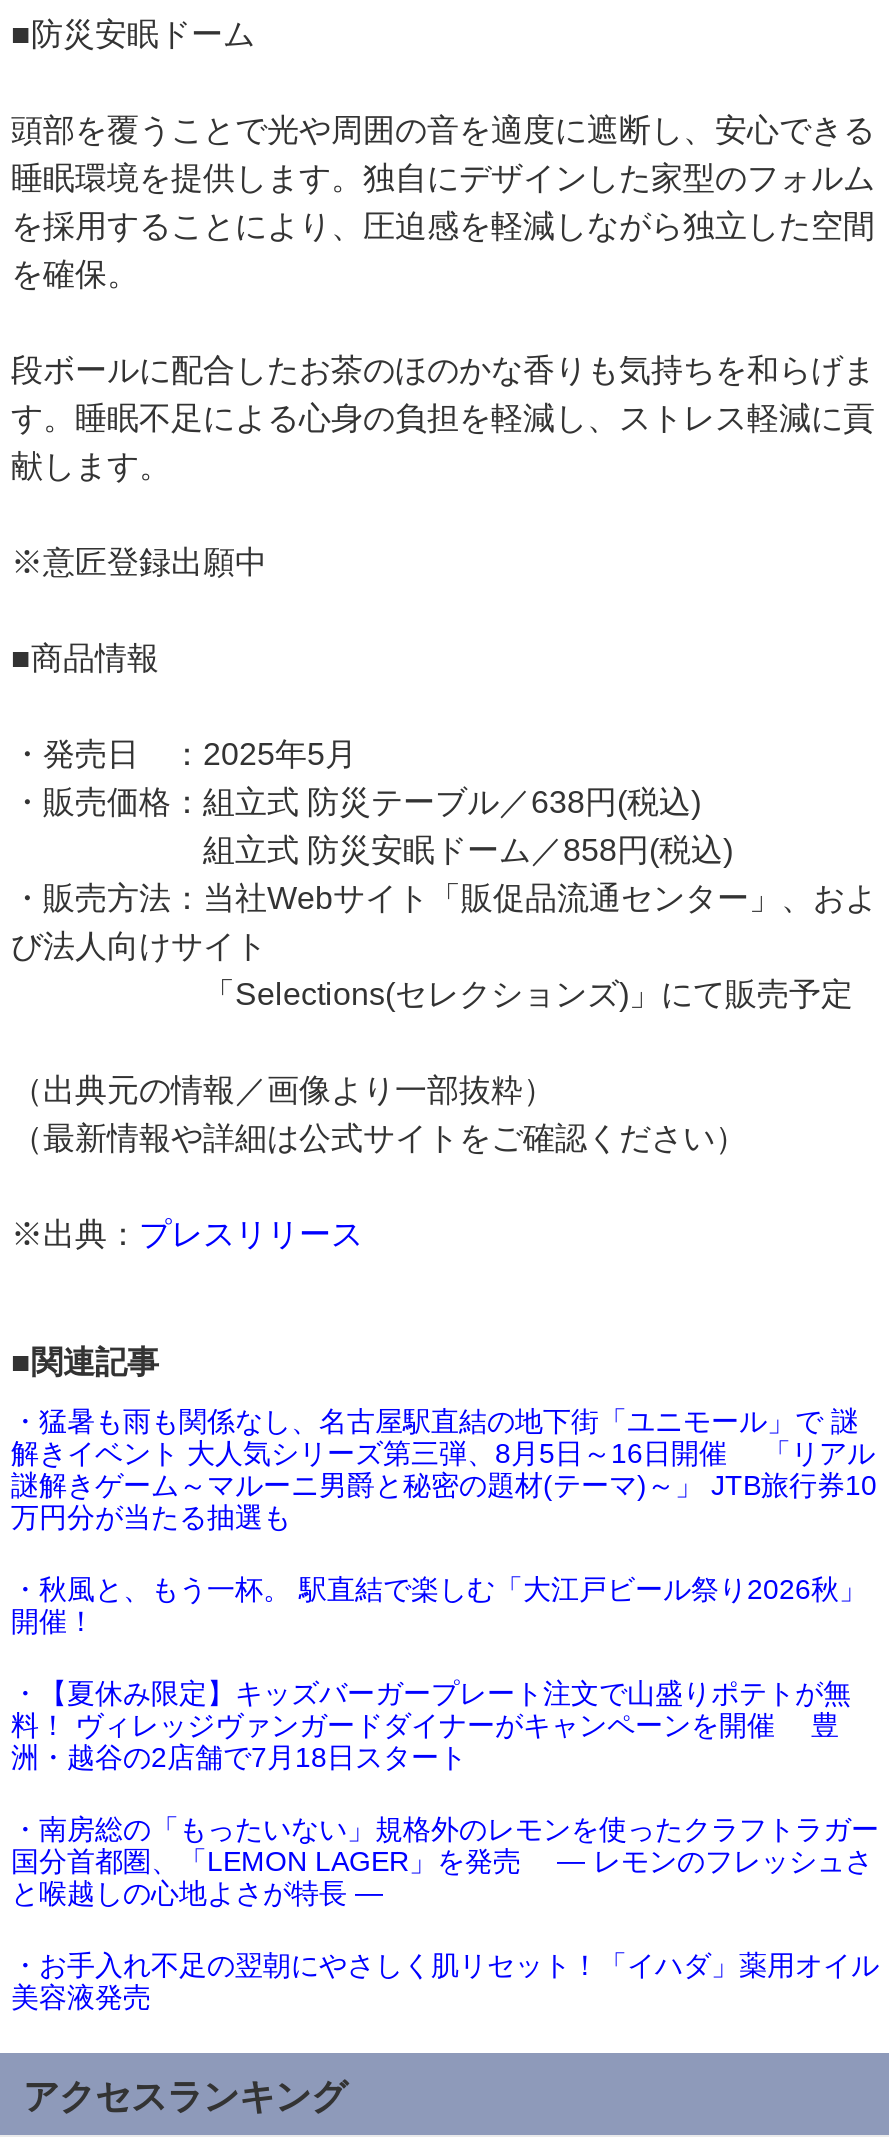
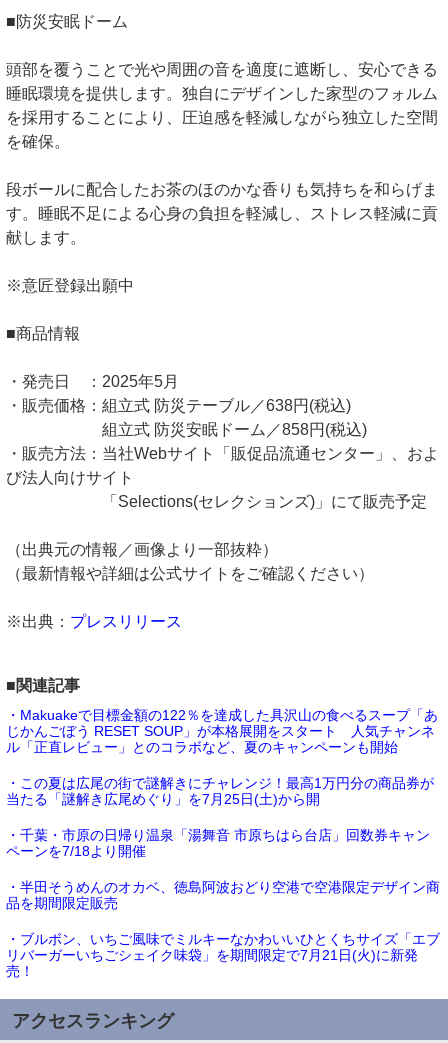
- ・猛暑も雨も関係なし、名古屋駅直結の地下街「ユニモール」で 謎
- 解きイベント 大人気シリーズ第三弾、8月5日～16日開催 「リアル
- 謎解きゲーム～マルーニ男爵と秘密の題材(テーマ)～」 JTB旅行券10
- 万円分が当たる抽選も
+ ・Makuakeで目標金額の122％を達成した具沢山の食べるスープ「あ
+ じかんごぼう RESET SOUP」が本格展開をスタート 人気チャンネ
+ ル「正直レビュー」とのコラボなど、夏のキャンペーンも開始

- ・秋風と、もう一杯。 駅直結で楽しむ「大江戸ビール祭り2026秋」
- 開催！
+ ・この夏は広尾の街で謎解きにチャレンジ！最高1万円分の商品券が
+ 当たる「謎解き広尾めぐり」を7月25日(土)から開

- ・【夏休み限定】キッズバーガープレート注文で山盛りポテトが無
- 料！ ヴィレッジヴァンガードダイナーがキャンペーンを開催 豊
- 洲・越谷の2店舗で7月18日スタート
+ ・千葉・市原の日帰り温泉「湯舞音 市原ちはら台店」回数券キャン
+ ペーンを7/18より開催

- ・南房総の「もったいない」規格外のレモンを使ったクラフトラガー
- 国分首都圏、「LEMON LAGER」を発売 ― レモンのフレッシュさ
- と喉越しの心地よさが特長 ―
+ ・半田そうめんのオカベ、徳島阿波おどり空港で空港限定デザイン商
+ 品を期間限定販売

- ・お手入れ不足の翌朝にやさしく肌リセット！「イハダ」薬用オイル
- 美容液発売
+ ・ブルボン、いちご風味でミルキーなかわいいひとくちサイズ「エブ
+ リバーガーいちごシェイク味袋」を期間限定で7月21日(火)に新発
+ 売！
